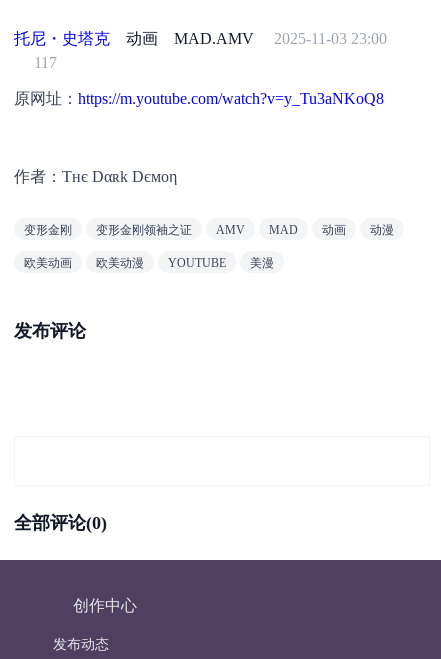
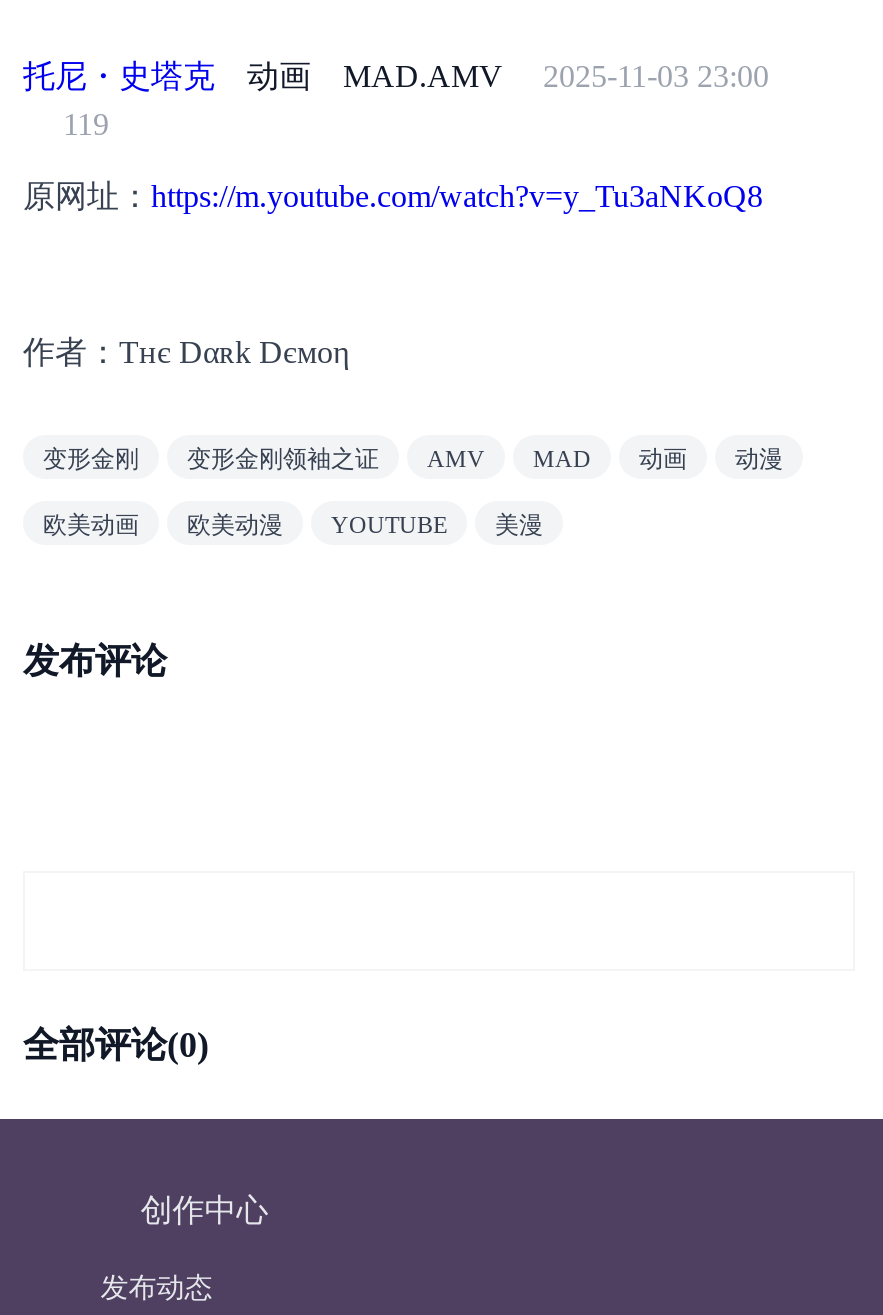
- 117
+ 119
